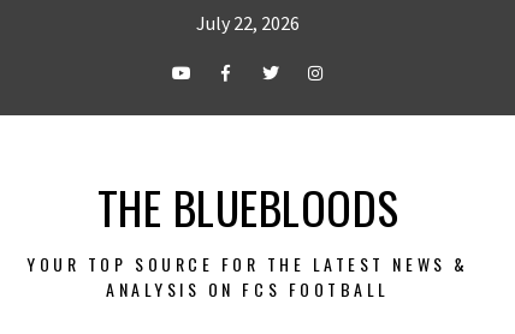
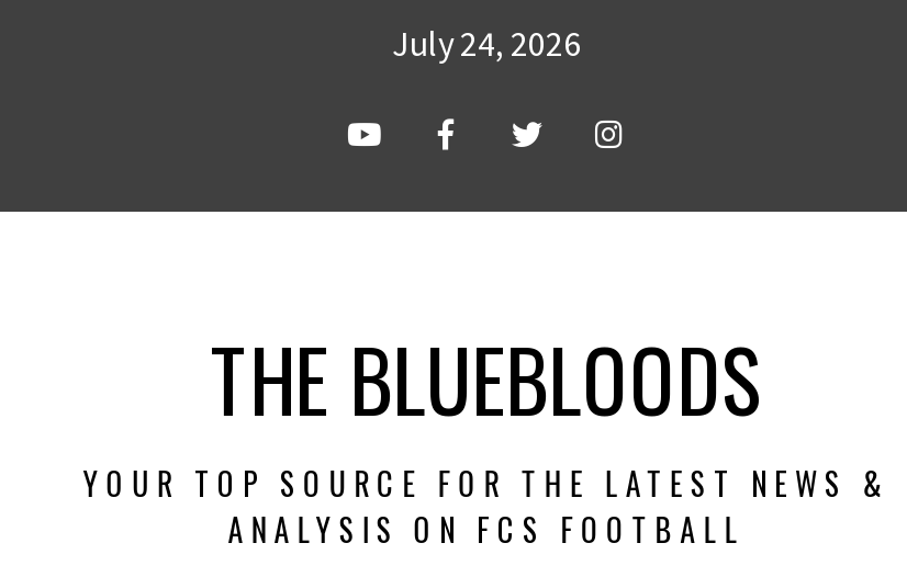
- July 22, 2026
+ July 24, 2026
